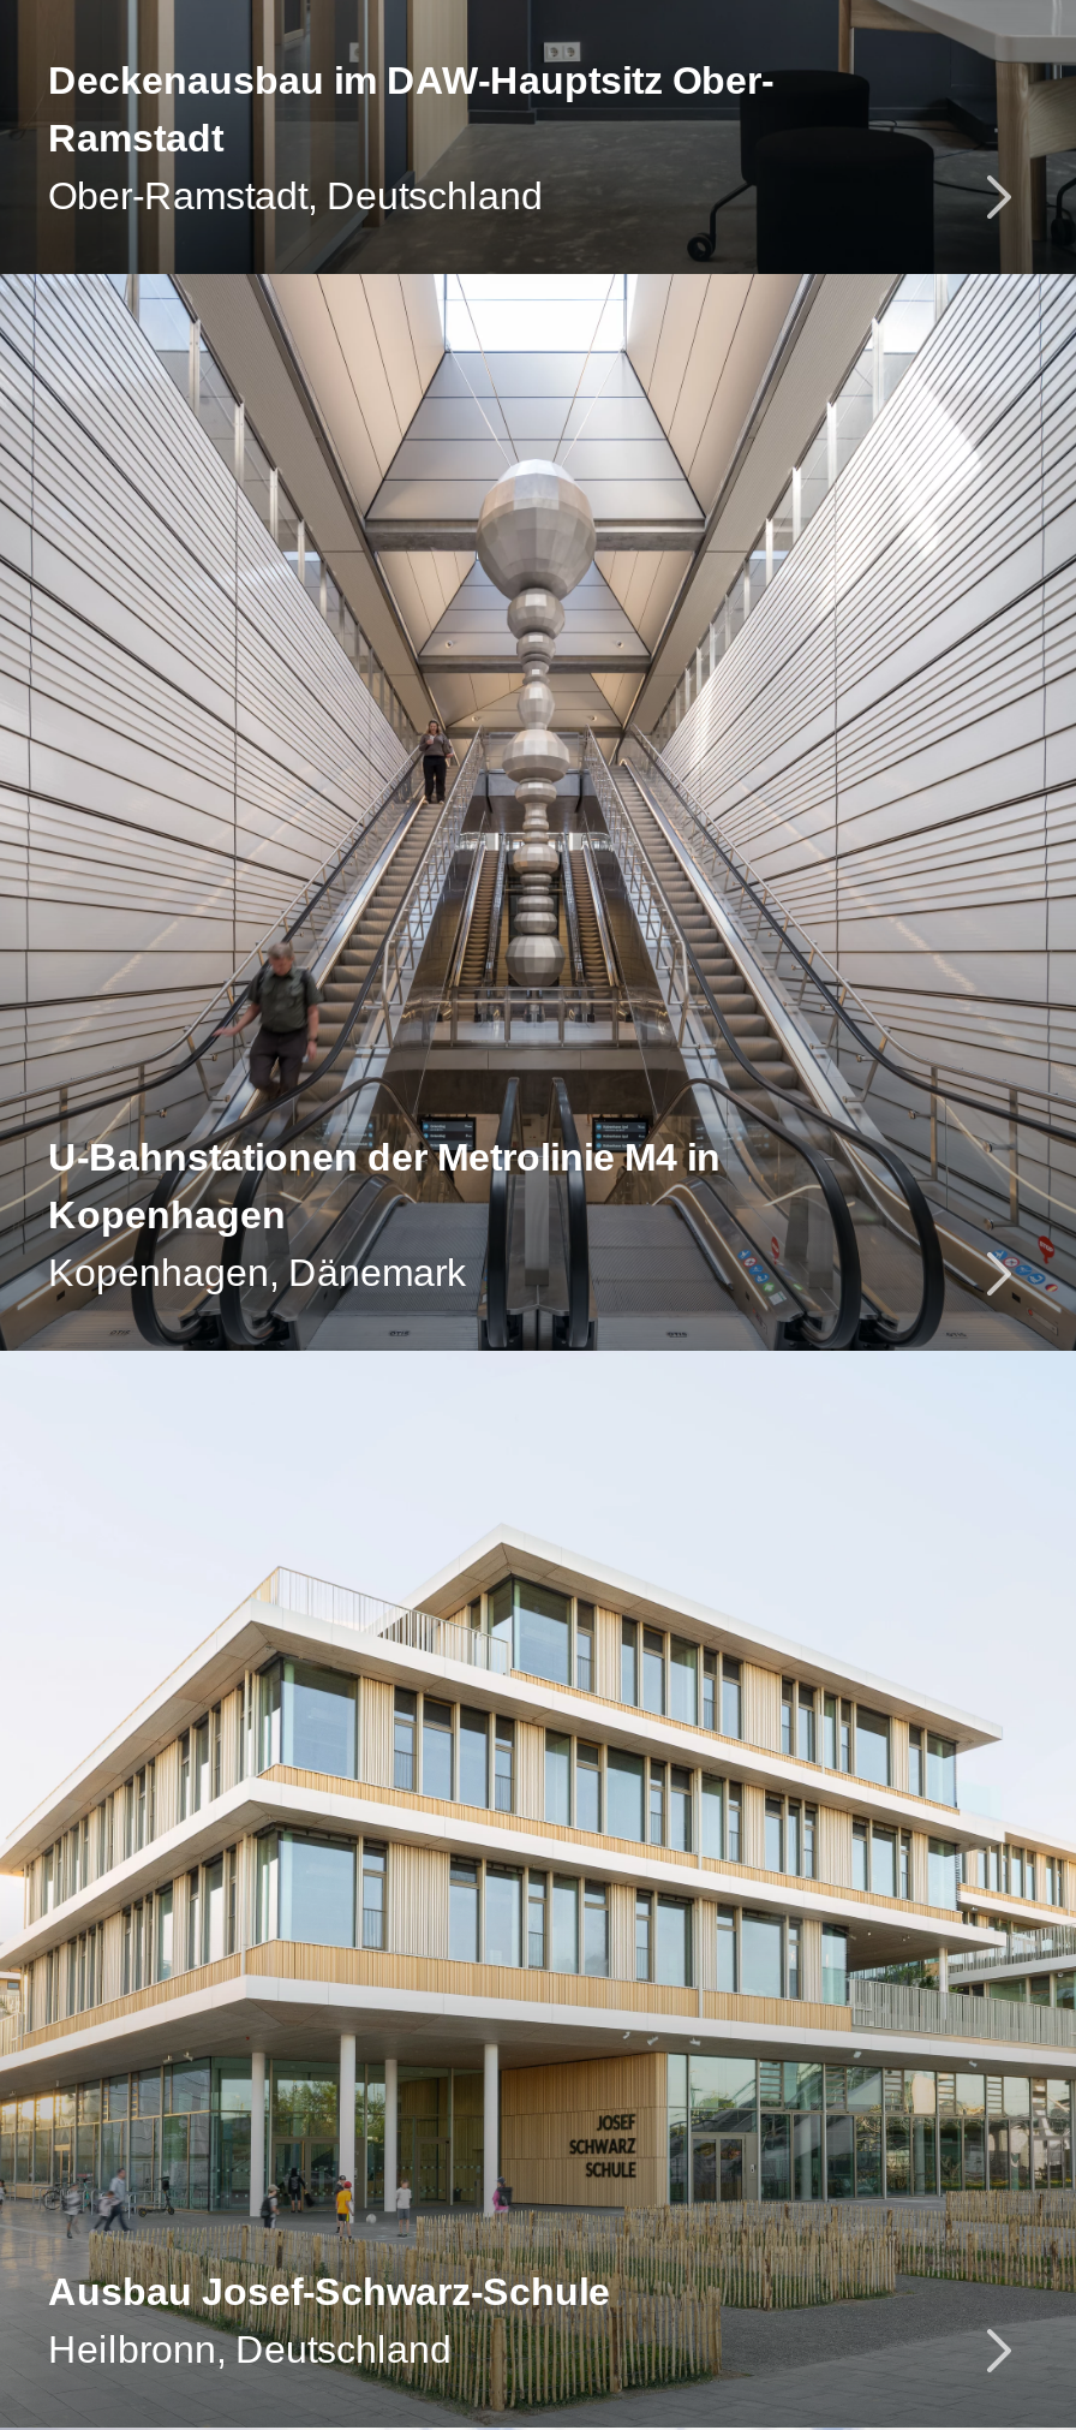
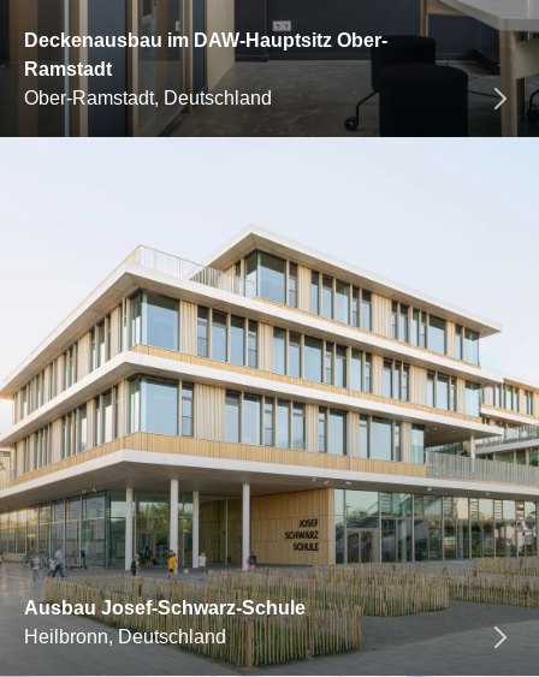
- [image]
- U-Bahnstationen der Metrolinie M4 in
- Kopenhagen
- Kopenhagen, Dänemark
